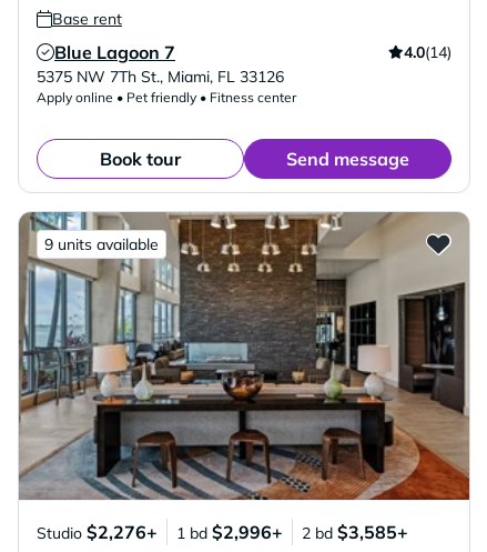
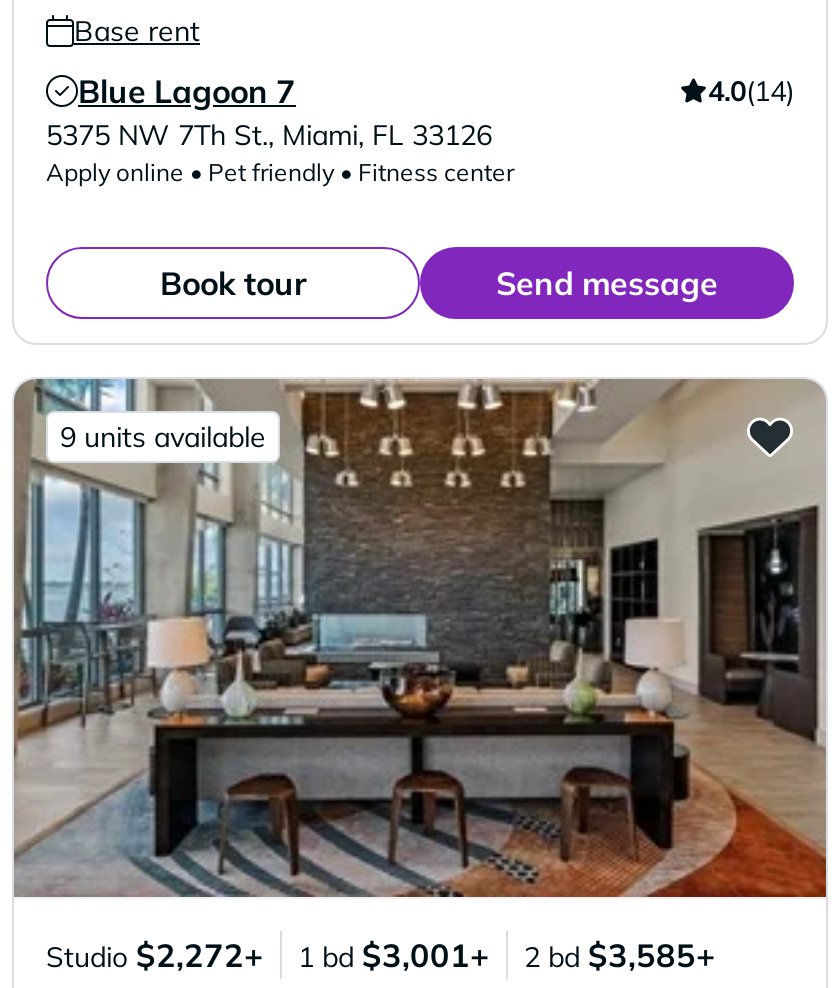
- Studio $2,276+
+ Studio $2,272+

- 1 bd $2,996+
+ 1 bd $3,001+
